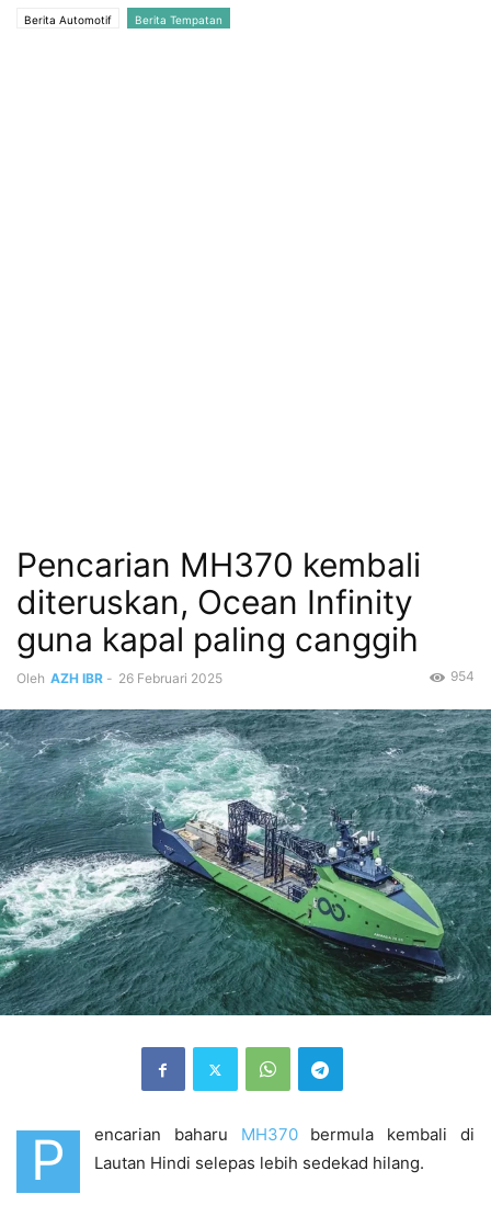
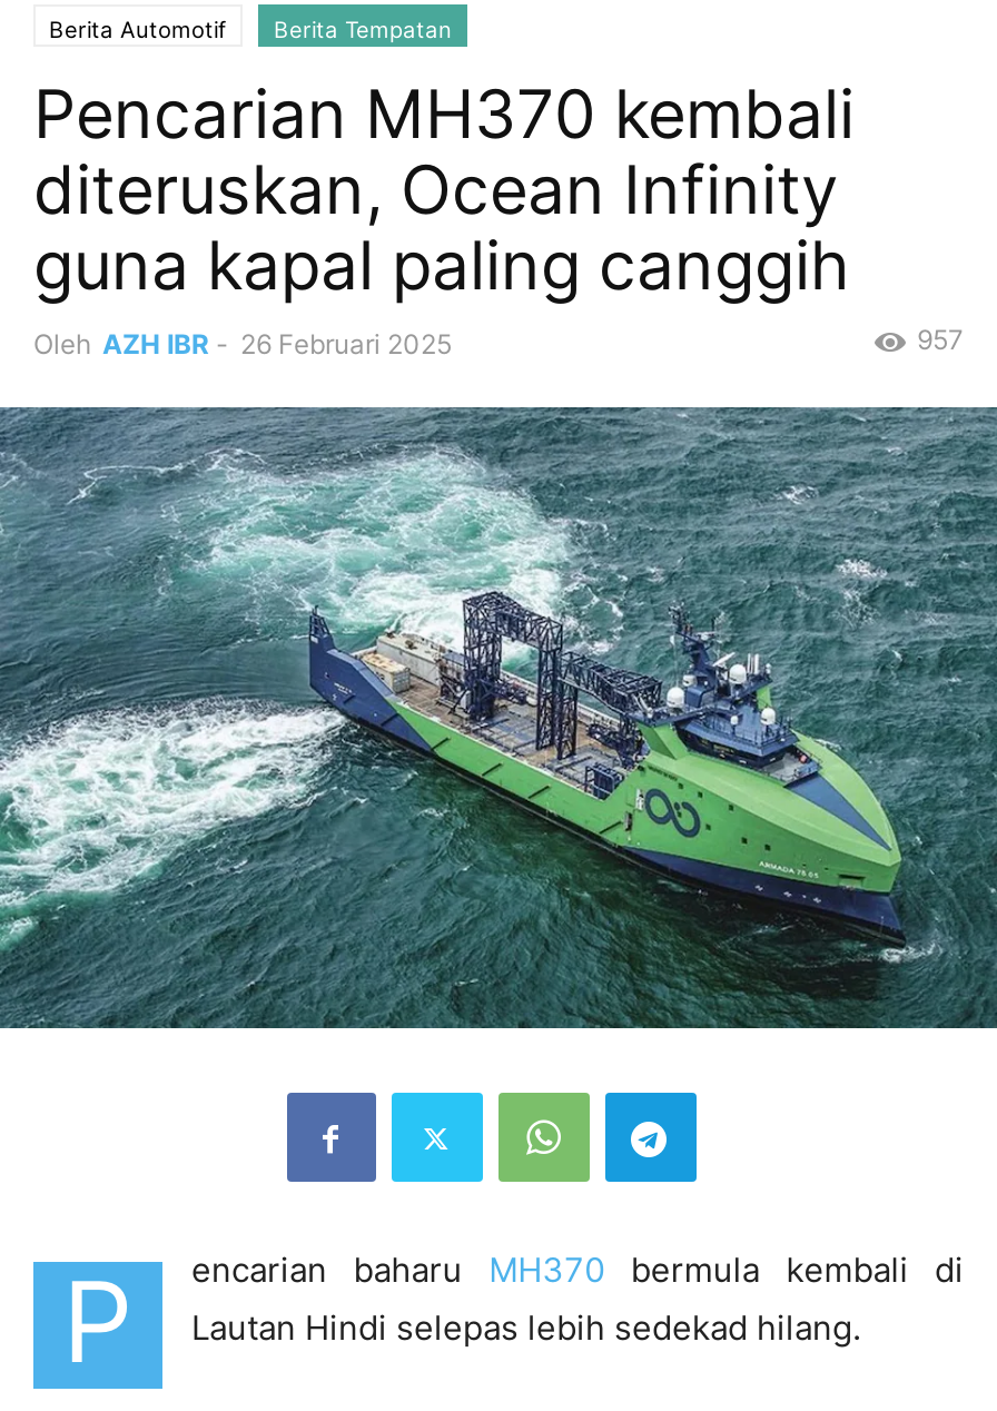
- 954
+ 957
